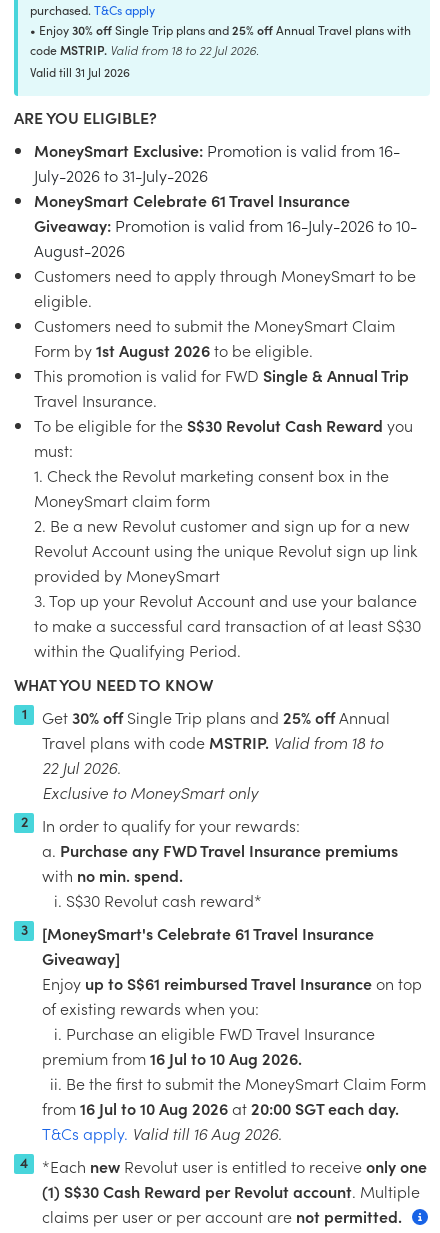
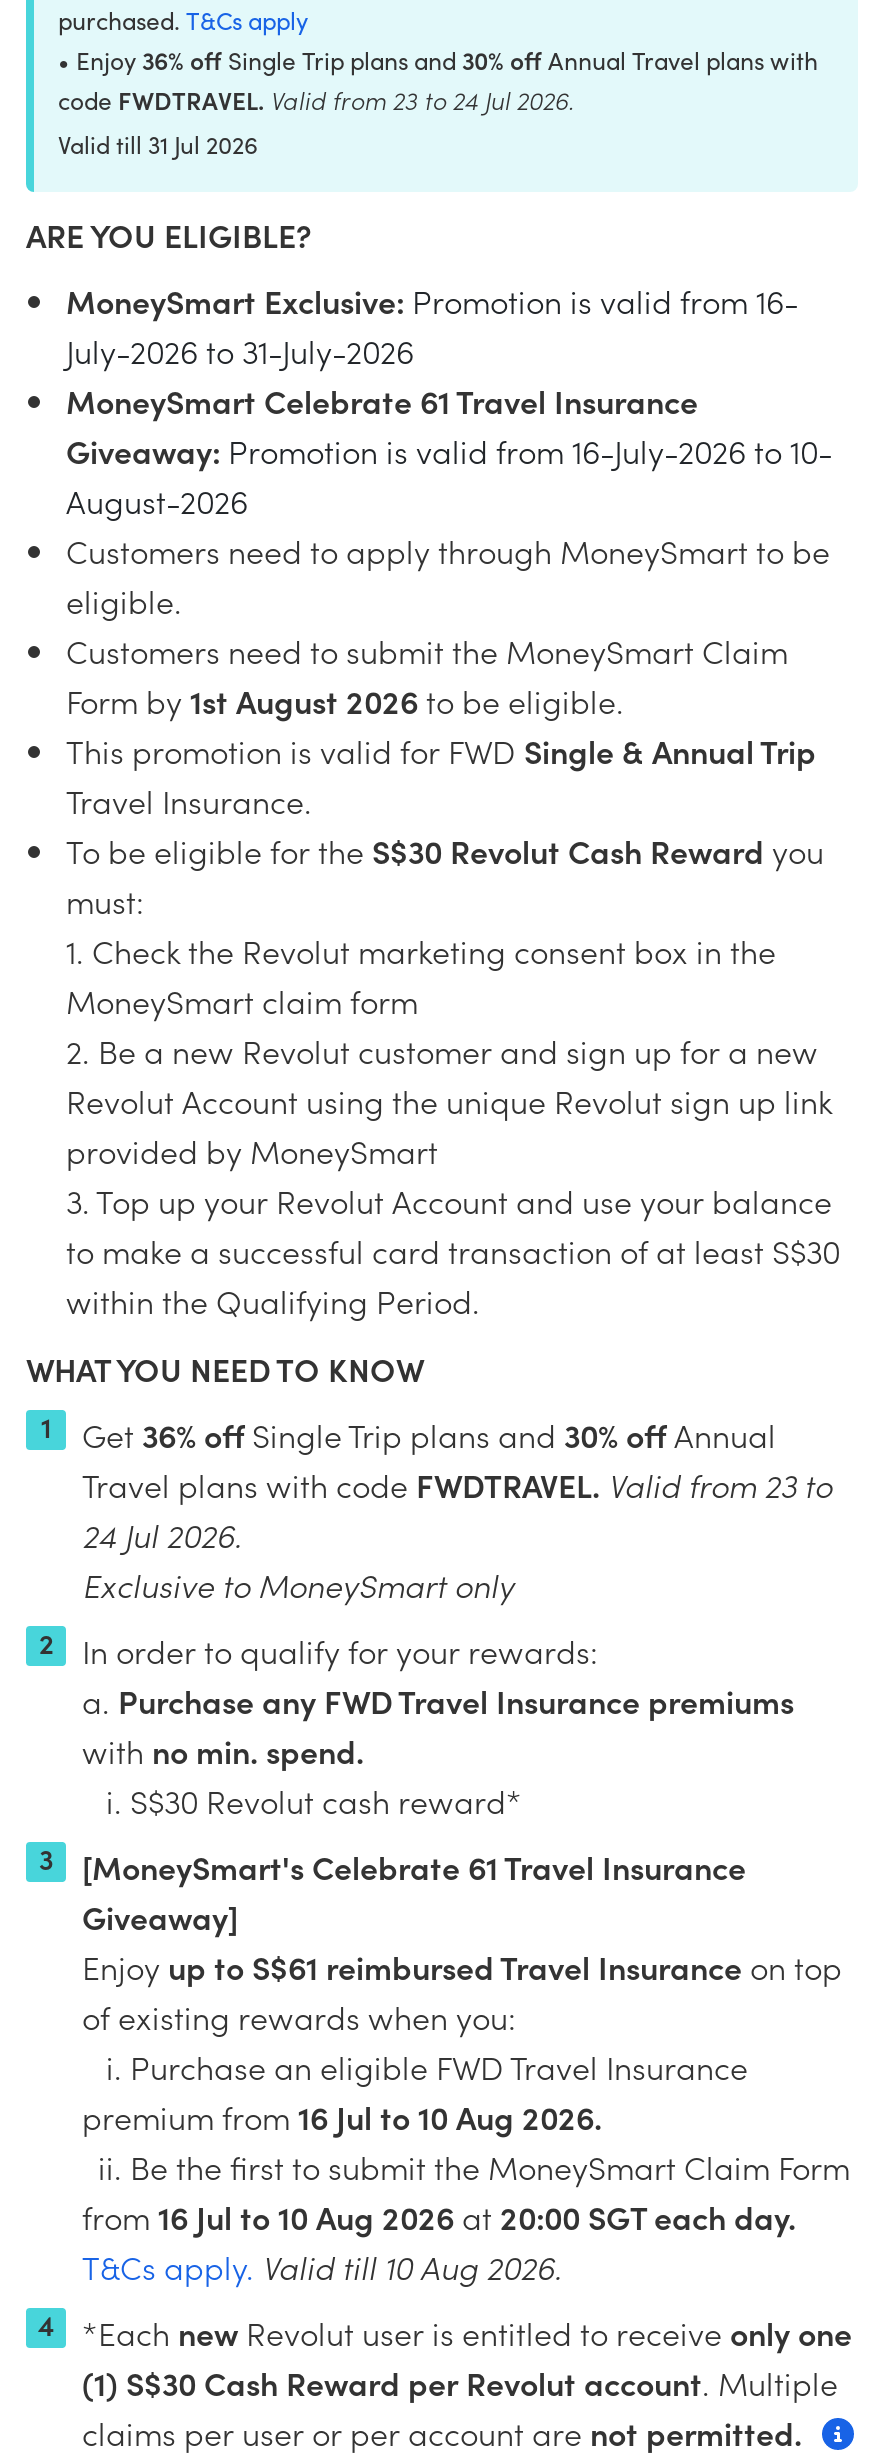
- • Enjoy 30% off Single Trip plans and 25% off Annual Travel plans with
+ • Enjoy 36% off Single Trip plans and 30% off Annual Travel plans with

- code MSTRIP. Valid from 18 to 22 Jul 2026.
+ code FWDTRAVEL. Valid from 23 to 24 Jul 2026.

- Get 30% off Single Trip plans and 25% off Annual
+ Get 36% off Single Trip plans and 30% off Annual

- Travel plans with code MSTRIP. Valid from 18 to
+ Travel plans with code FWDTRAVEL. Valid from 23 to

- 22 Jul 2026.
+ 24 Jul 2026.

- T&Cs apply. Valid till 16 Aug 2026.
+ T&Cs apply. Valid till 10 Aug 2026.
